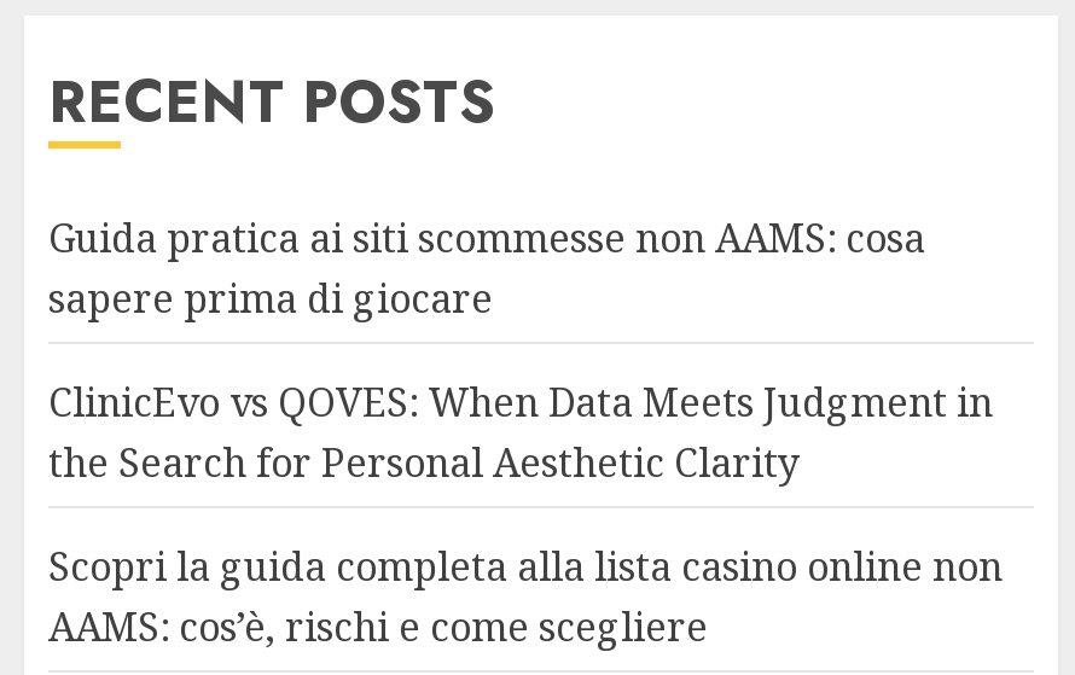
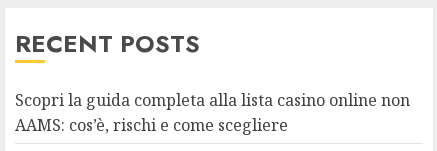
- Guida pratica ai siti scommesse non AAMS: cosa
- sapere prima di giocare
- ClinicEvo vs QOVES: When Data Meets Judgment in
- the Search for Personal Aesthetic Clarity
